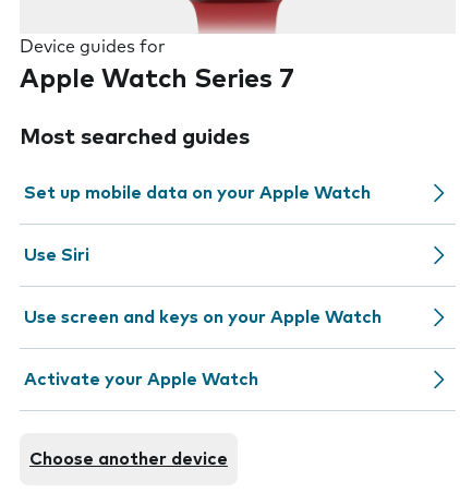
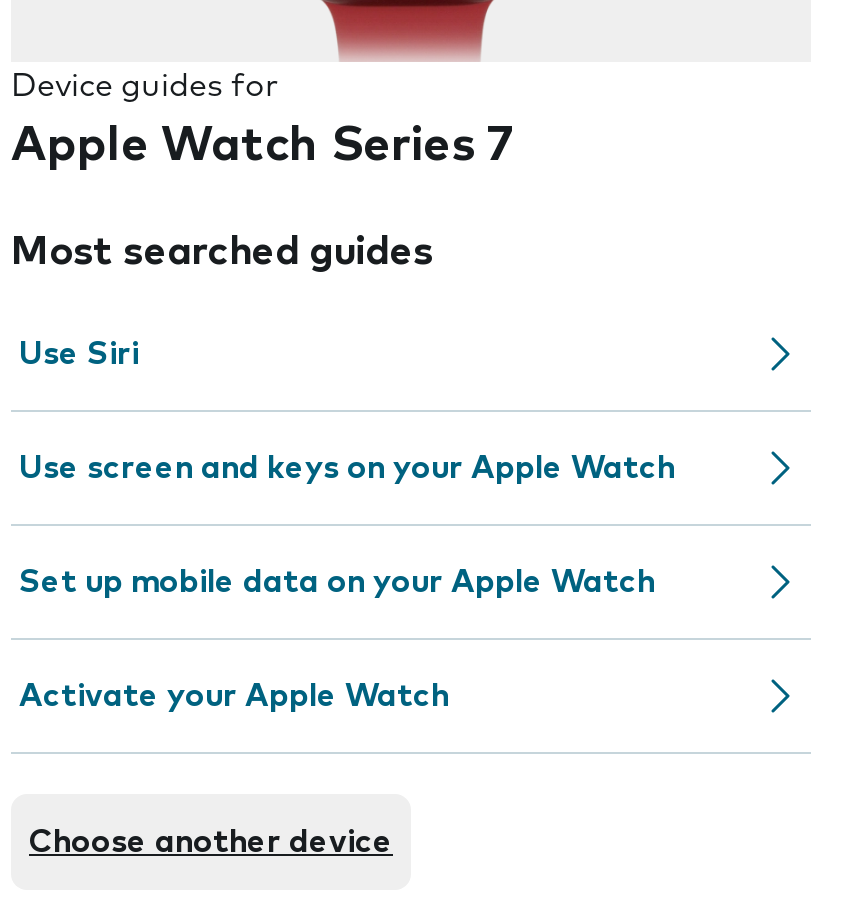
moved down: Set up mobile data on your Apple Watch

moved up: Use Siri | Use screen and keys on your Apple Watch
